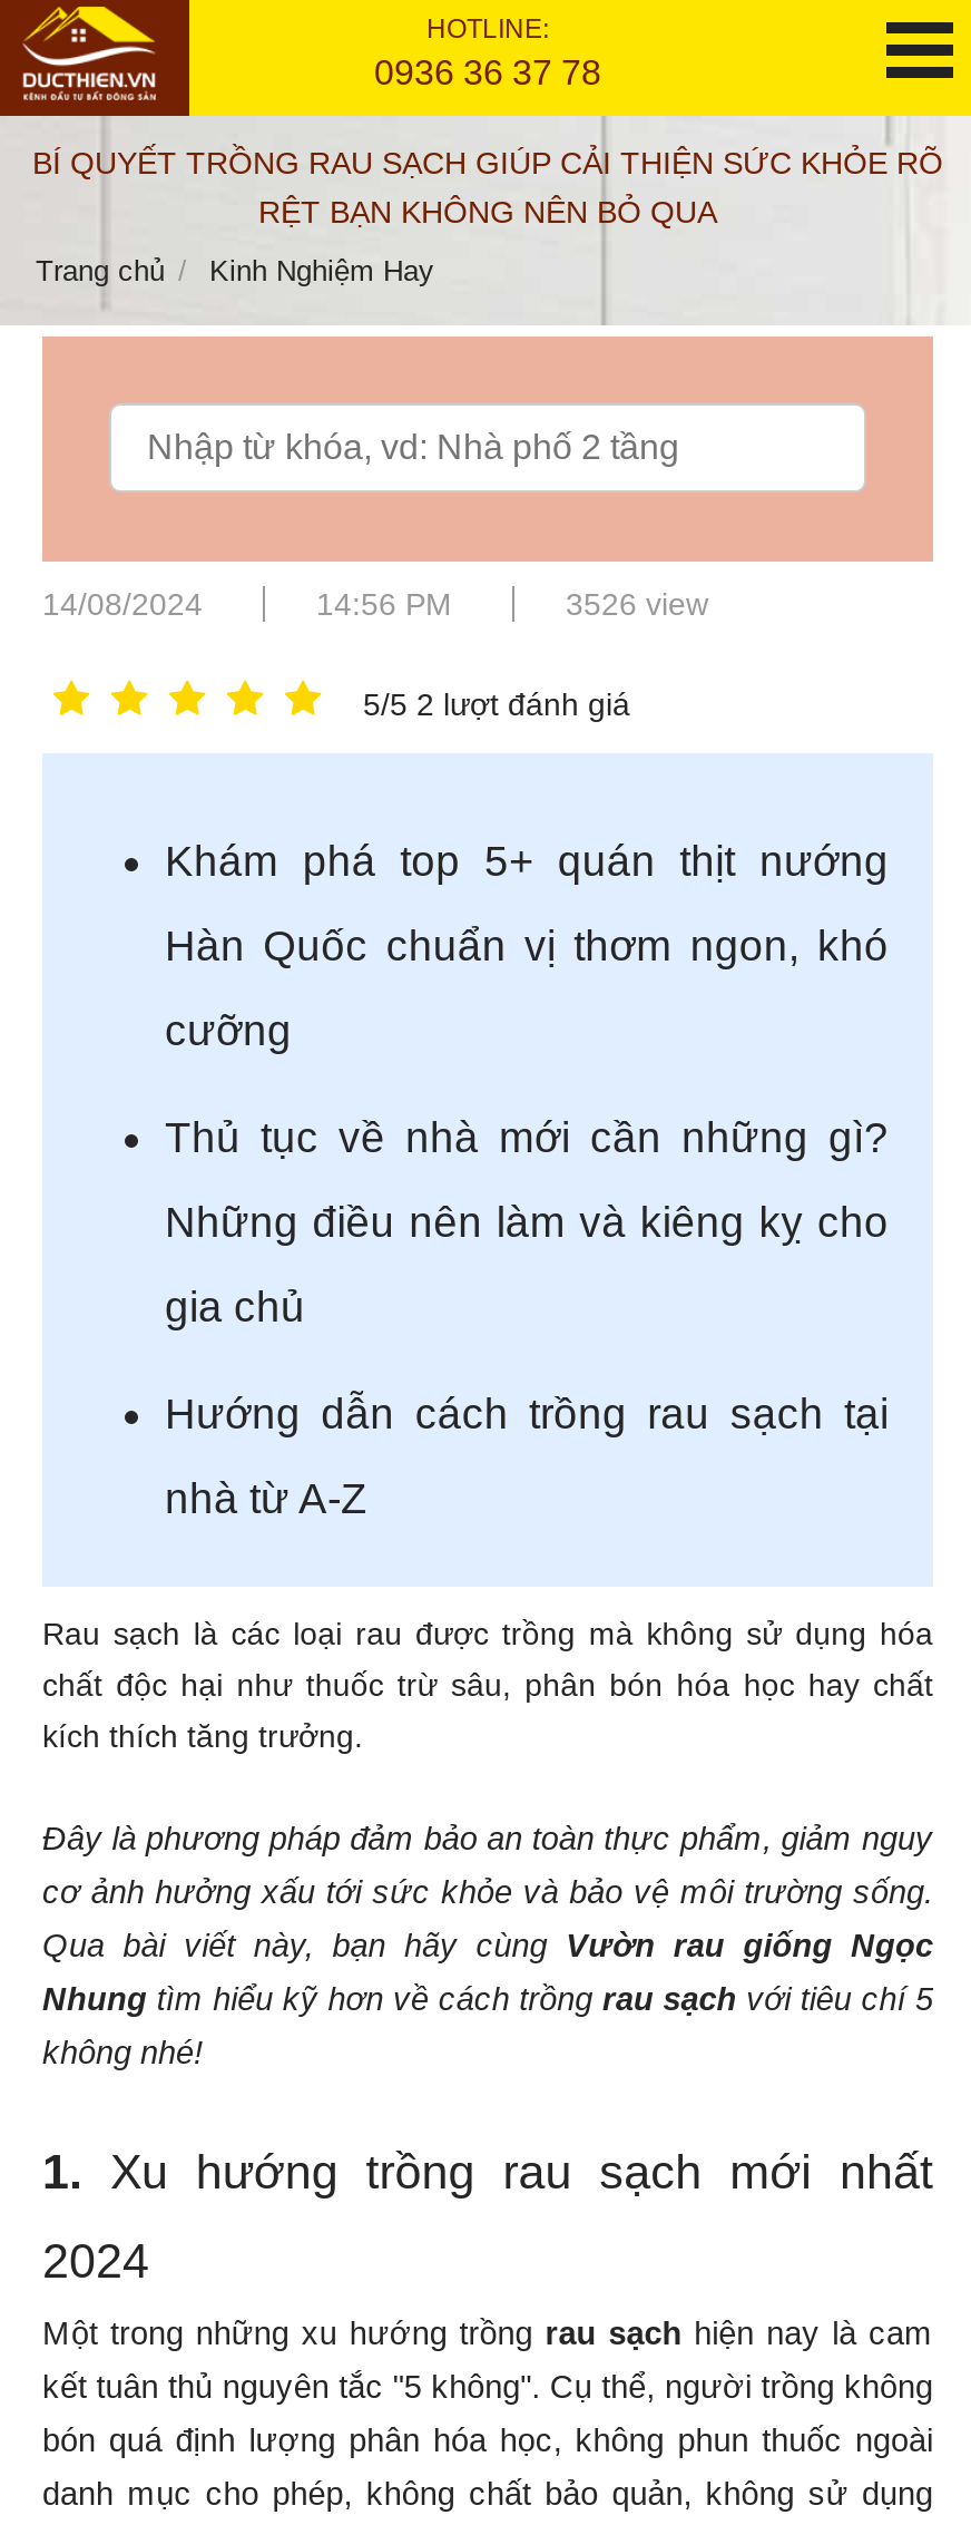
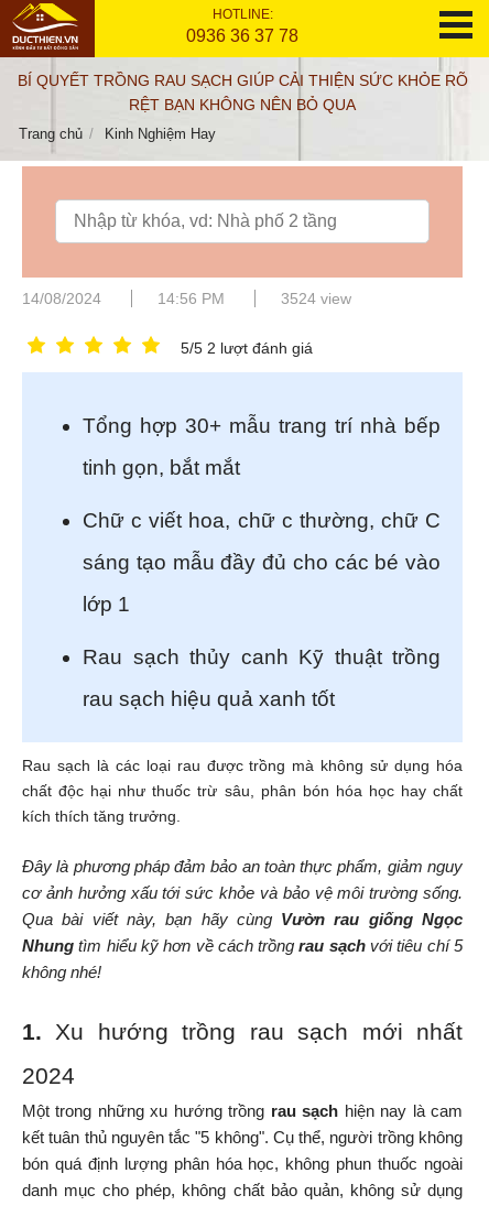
- 3526 view
+ 3524 view

- Khám phá top 5+ quán thịt nướng
- Hàn Quốc chuẩn vị thơm ngon, khó
- cưỡng
- Thủ tục về nhà mới cần những gì?
- Những điều nên làm và kiêng kỵ cho
- gia chủ
- Hướng dẫn cách trồng rau sạch tại
- nhà từ A-Z
+ Tổng hợp 30+ mẫu trang trí nhà bếp
+ tinh gọn, bắt mắt
+ Chữ c viết hoa, chữ c thường, chữ C
+ sáng tạo mẫu đầy đủ cho các bé vào
+ lớp 1
+ Rau sạch thủy canh Kỹ thuật trồng
+ rau sạch hiệu quả xanh tốt
